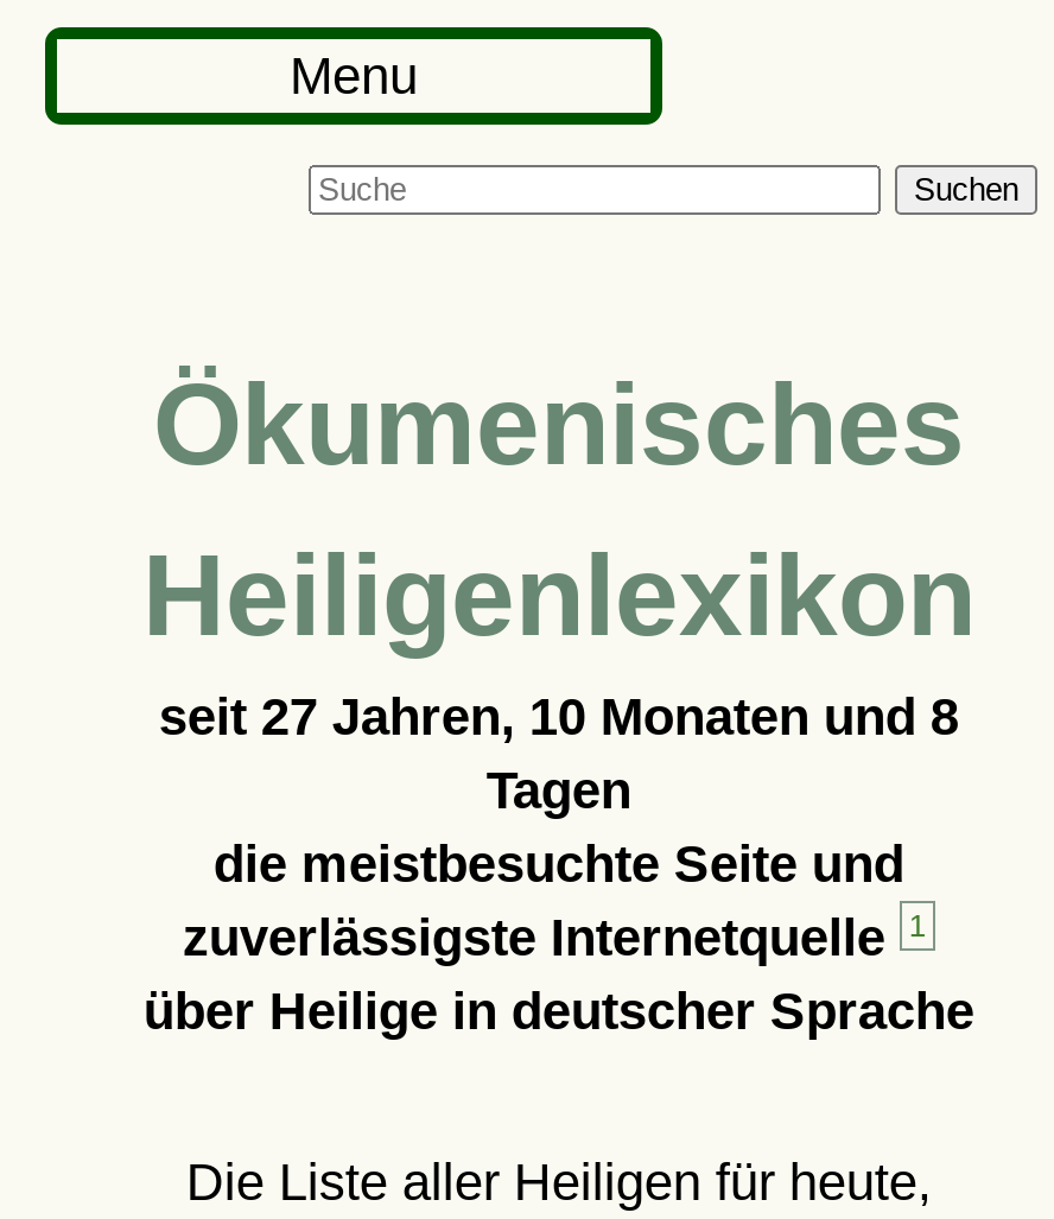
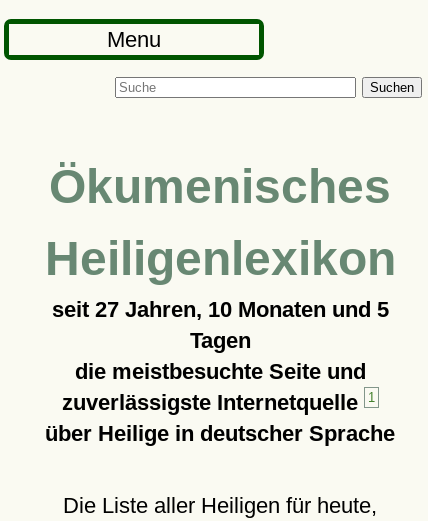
- seit 27 Jahren, 10 Monaten und 8
+ seit 27 Jahren, 10 Monaten und 5
